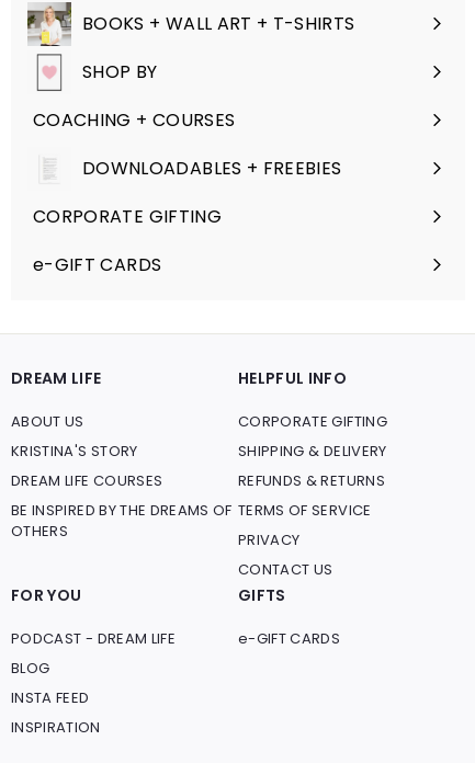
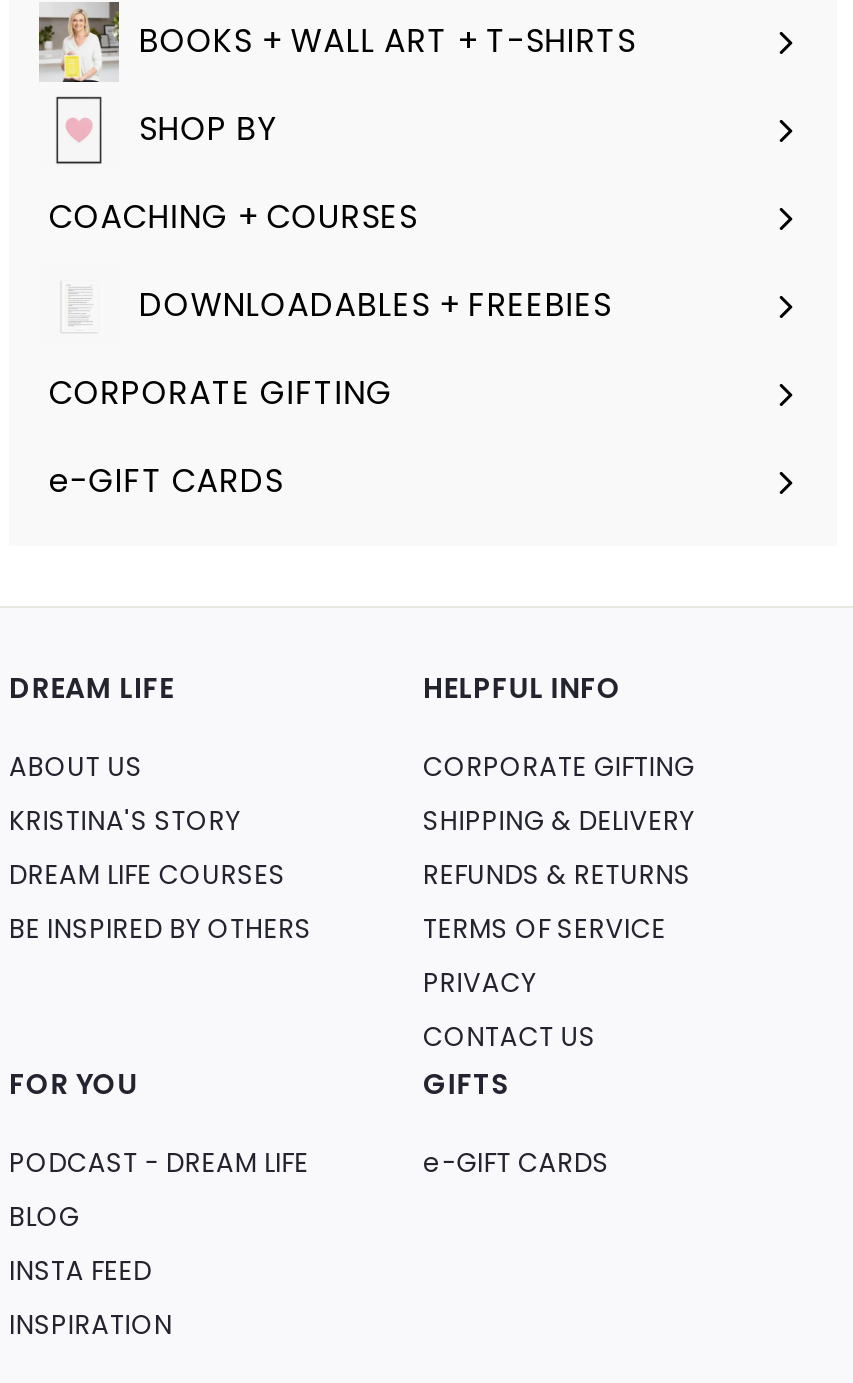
- BE INSPIRED BY THE DREAMS OF
- OTHERS
+ BE INSPIRED BY OTHERS
